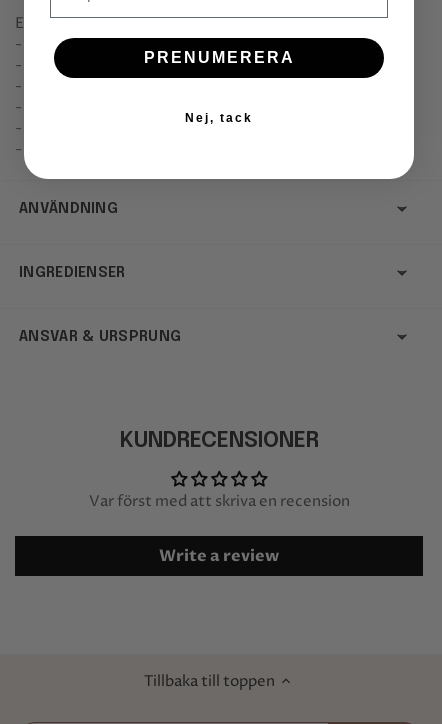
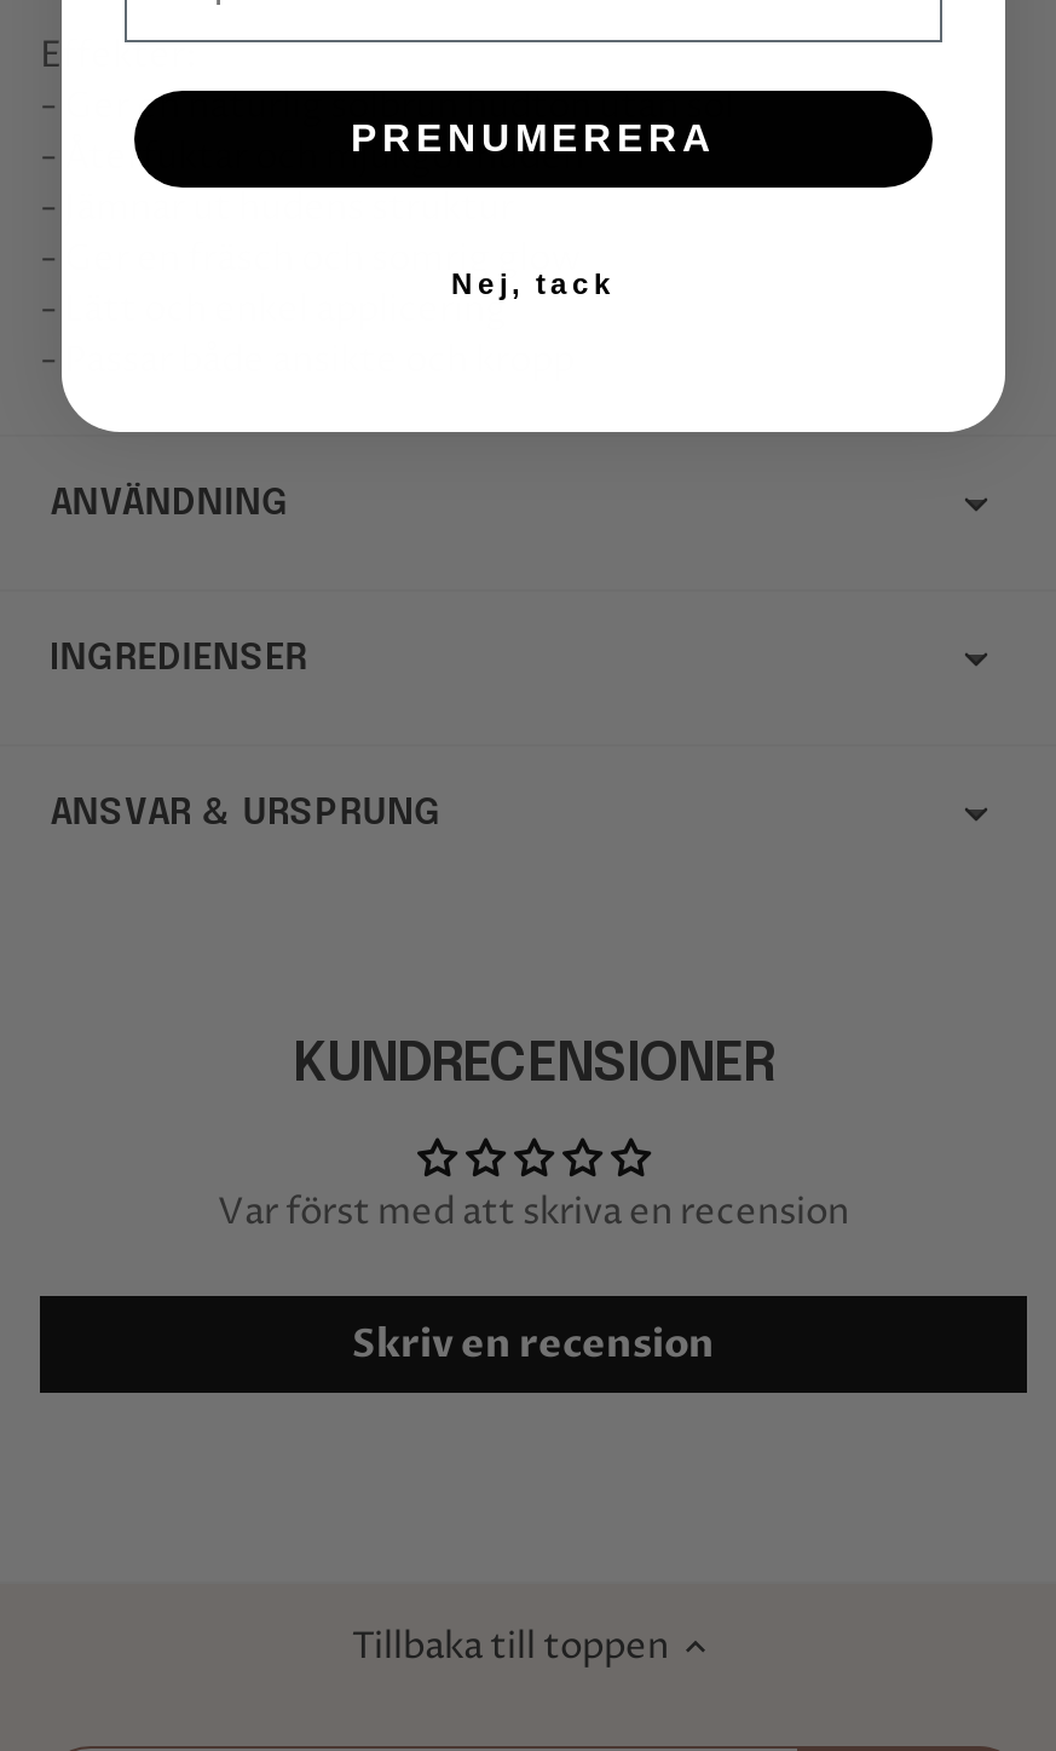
- Write a review
+ Skriv en recension
